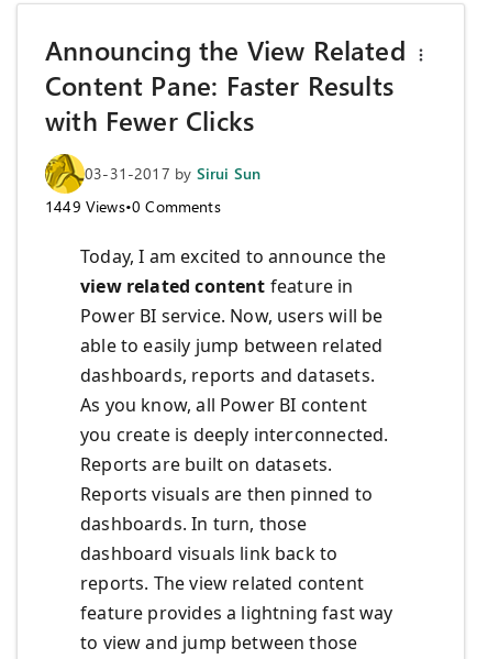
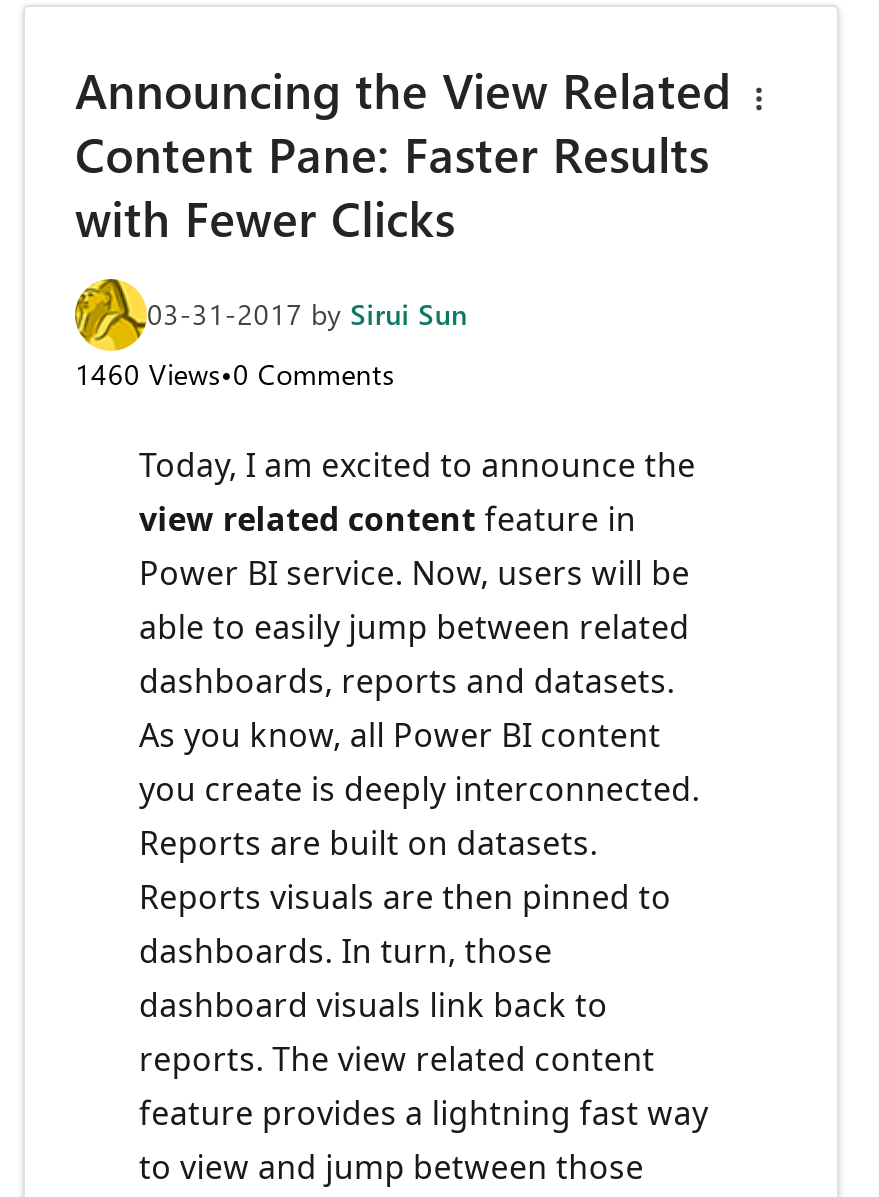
- 1449 Views•0 Comments
+ 1460 Views•0 Comments
